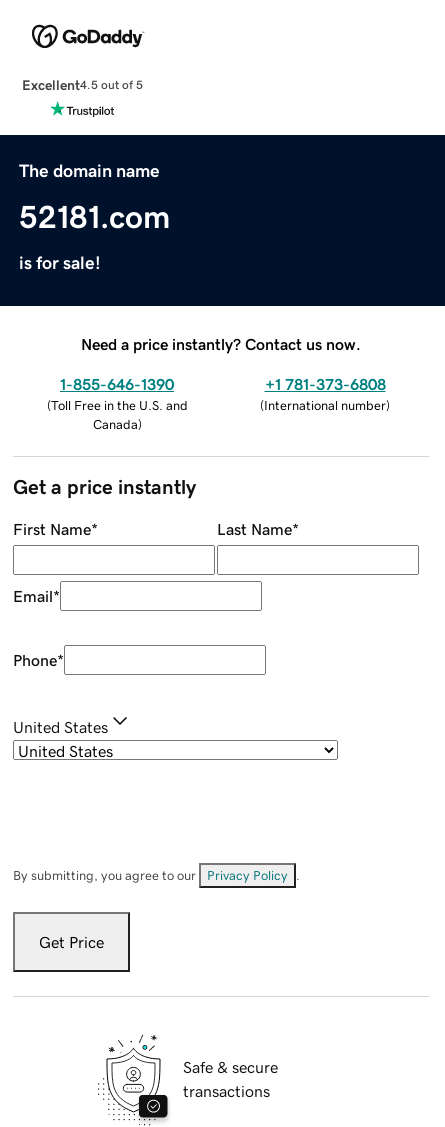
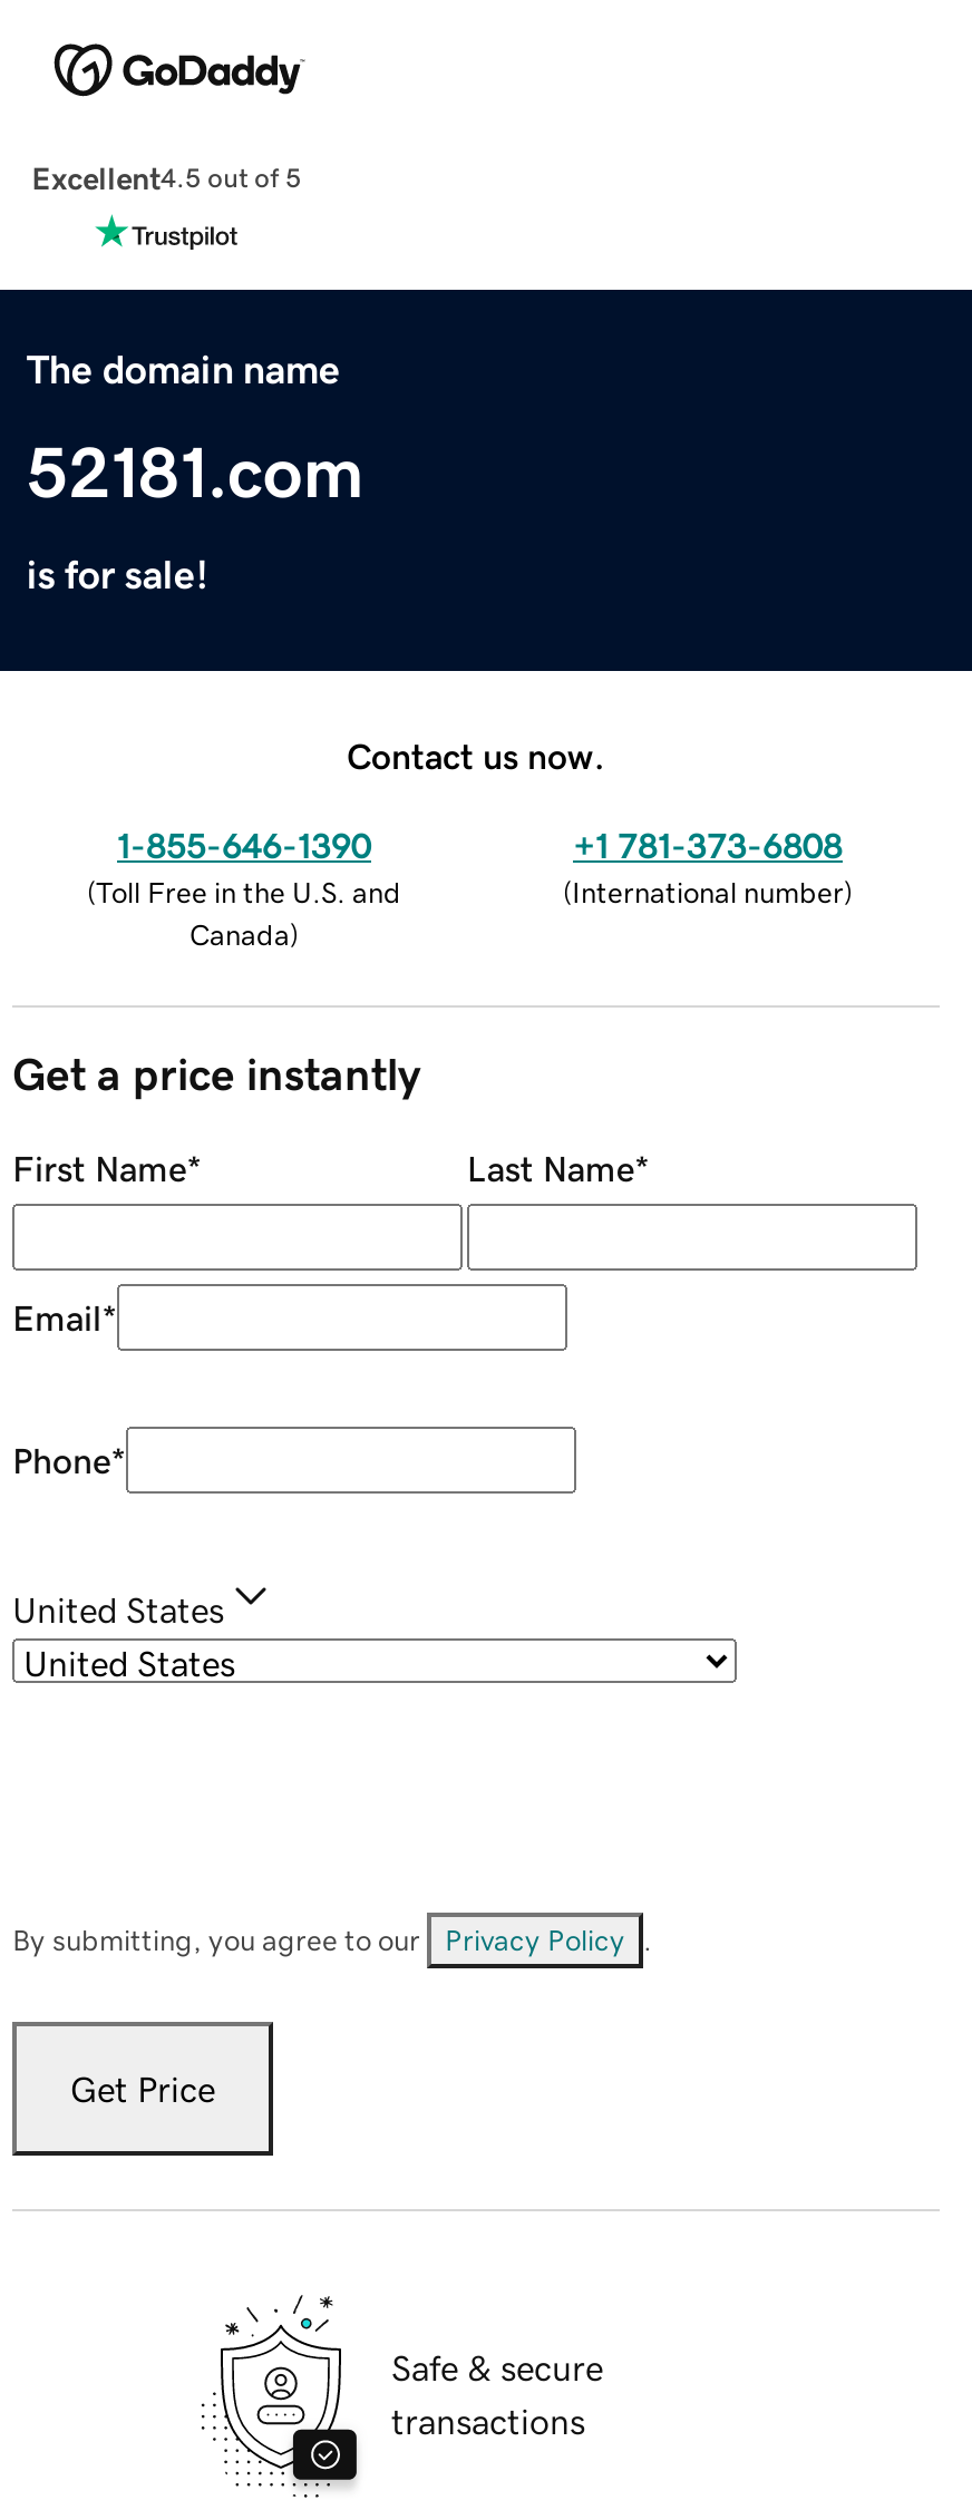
- Need a price instantly? Contact us now.
+ Contact us now.
